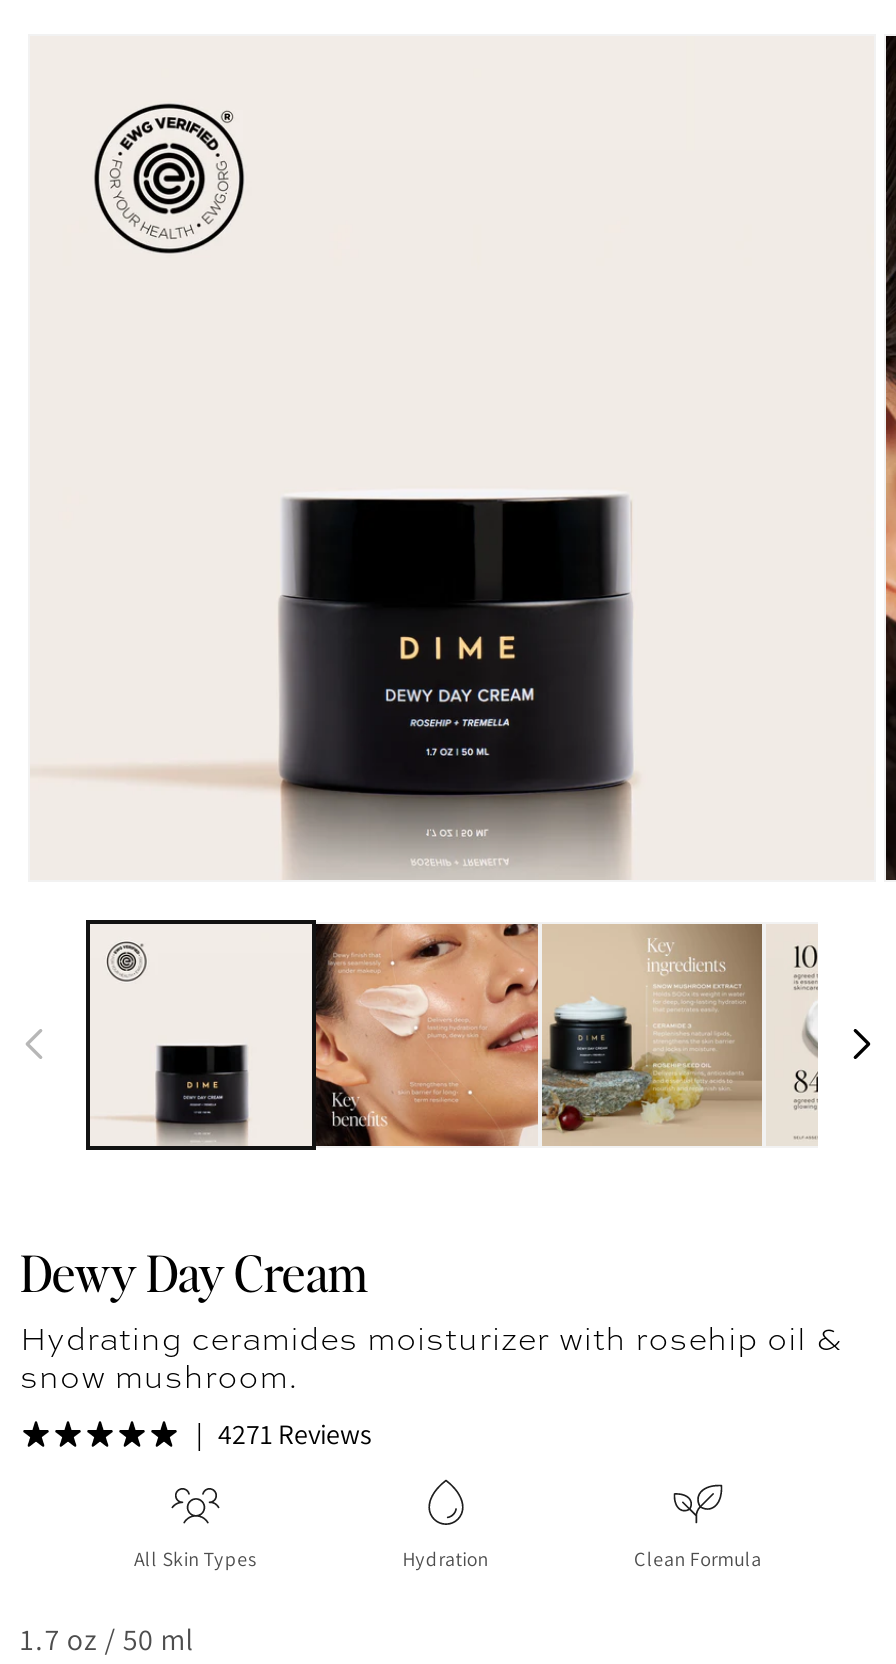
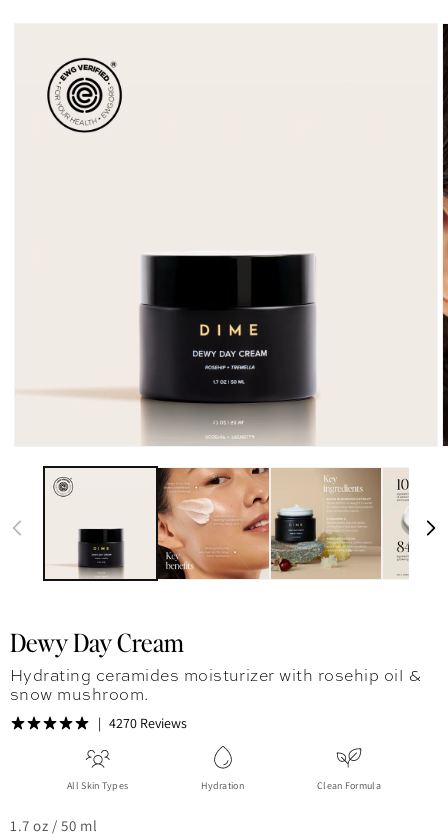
- 4271 Reviews
+ 4270 Reviews
